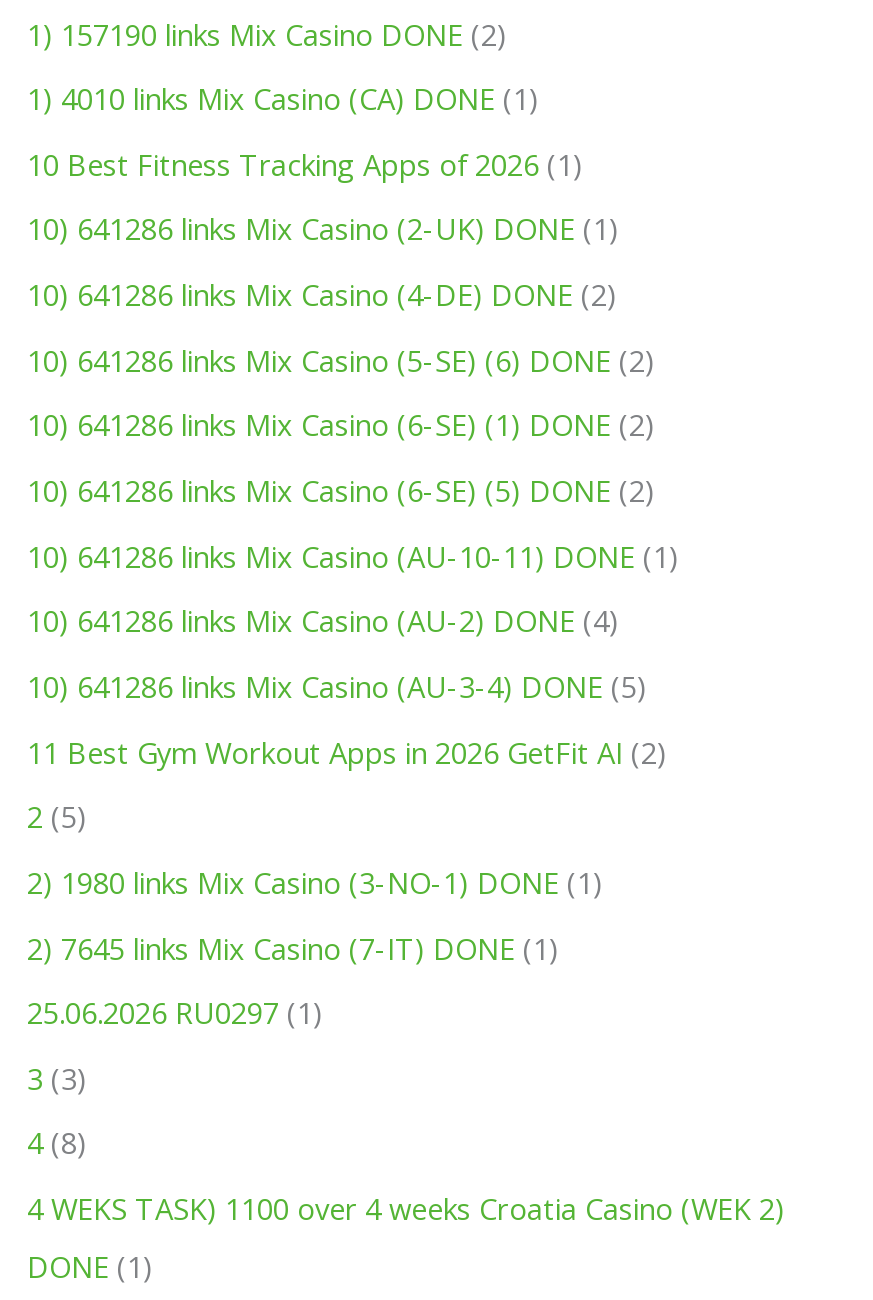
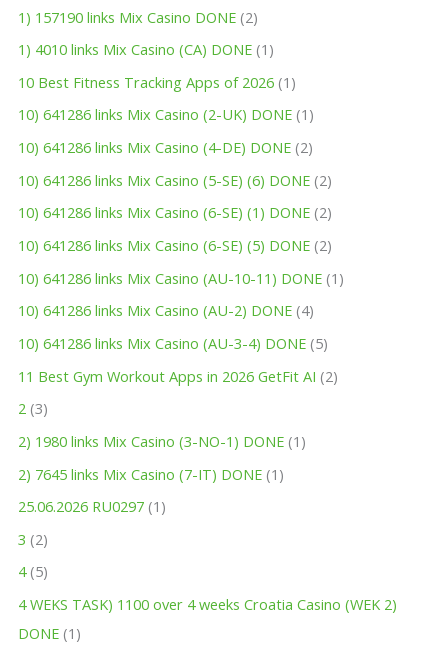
- 2 (5)
+ 2 (3)

- 3 (3)
+ 3 (2)

- 4 (8)
+ 4 (5)
